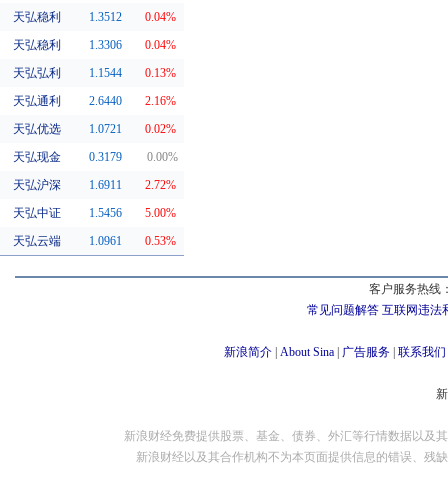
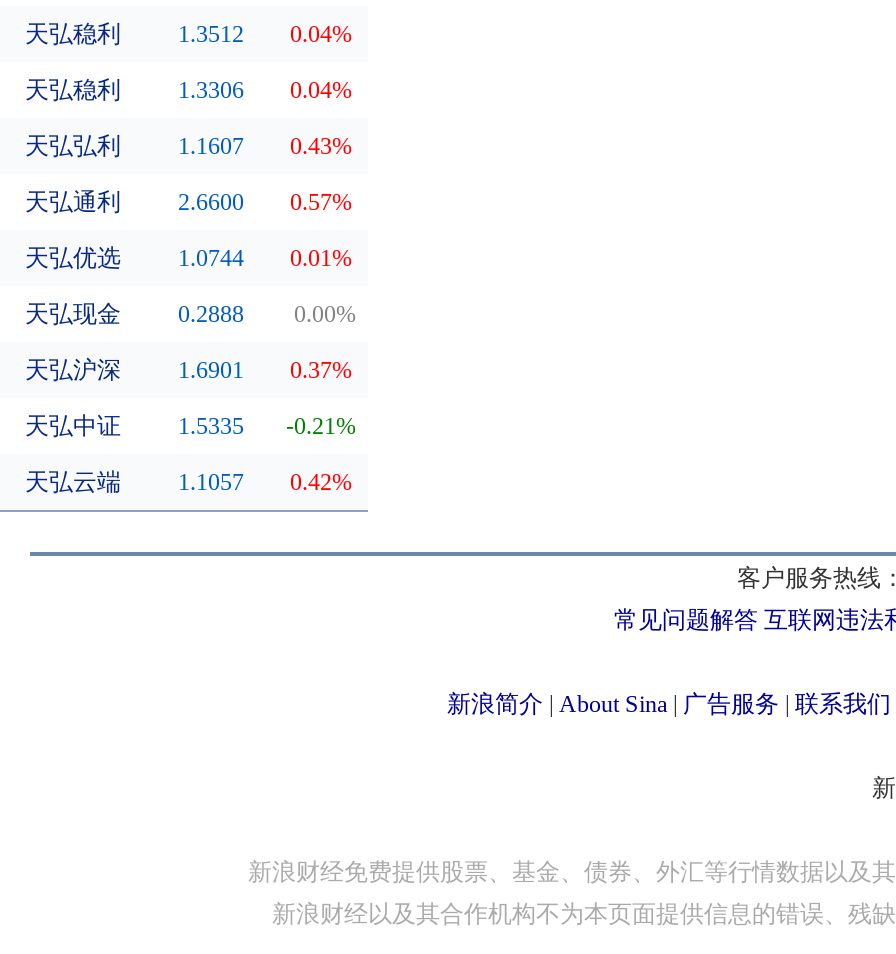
- 1.1544
+ 1.1607

- 0.13%
+ 0.43%

- 2.6440
+ 2.6600

- 2.16%
+ 0.57%

- 1.0721
+ 1.0744

- 0.02%
+ 0.01%

- 0.3179 0.00%
+ 0.2888 0.00%

- 1.6911
+ 1.6901

- 2.72%
+ 0.37%

- 1.5456
+ 1.5335

- 5.00%
+ -0.21%

- 1.0961
+ 1.1057

- 0.53%
+ 0.42%
